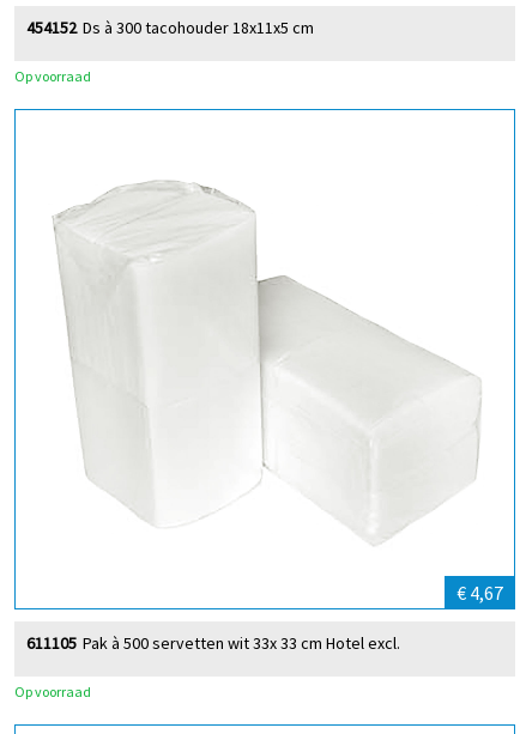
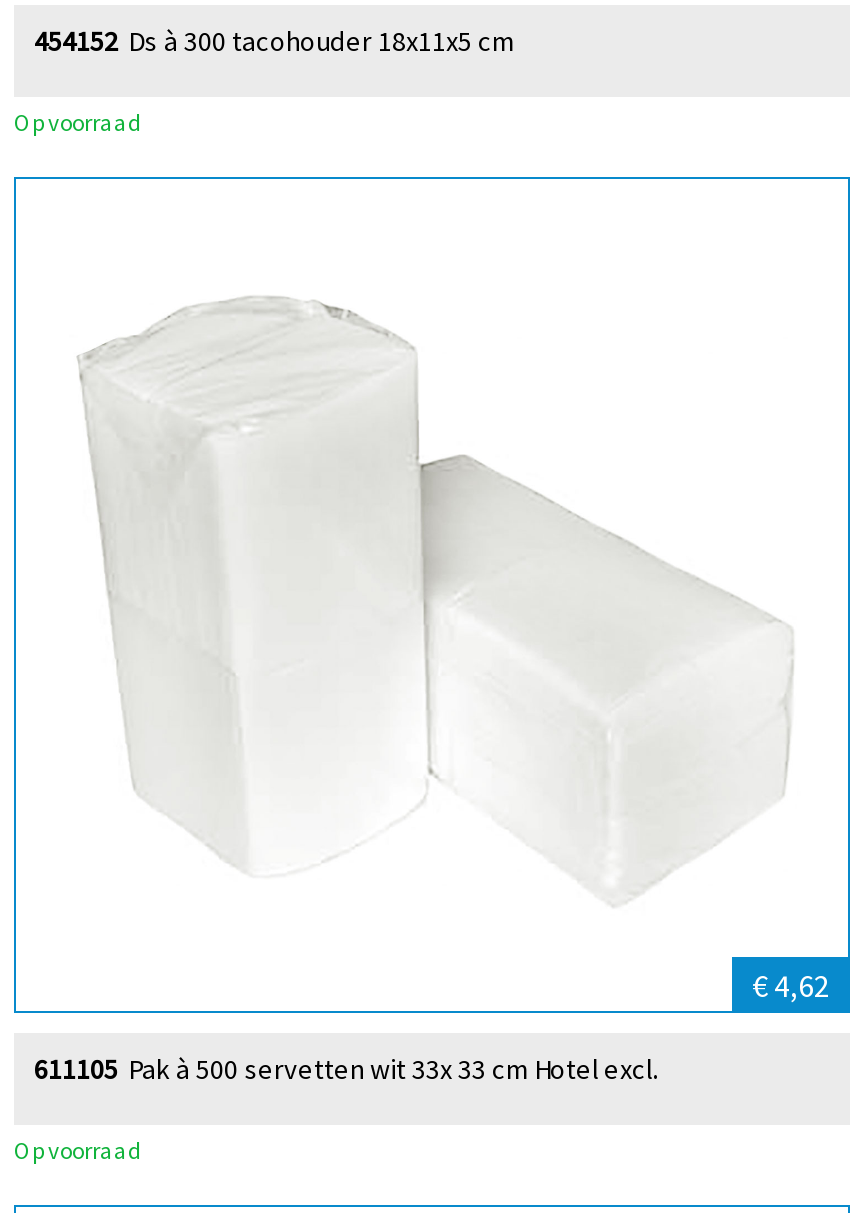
- € 4,67
+ € 4,62
